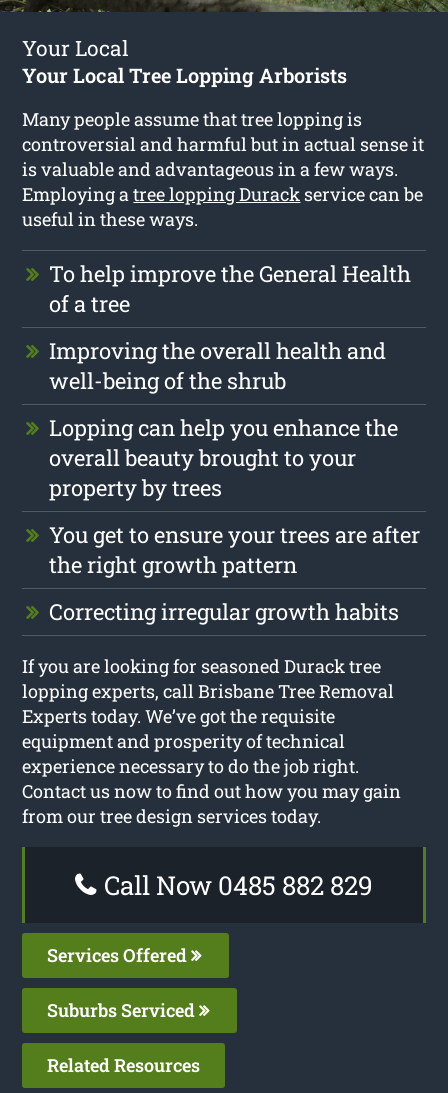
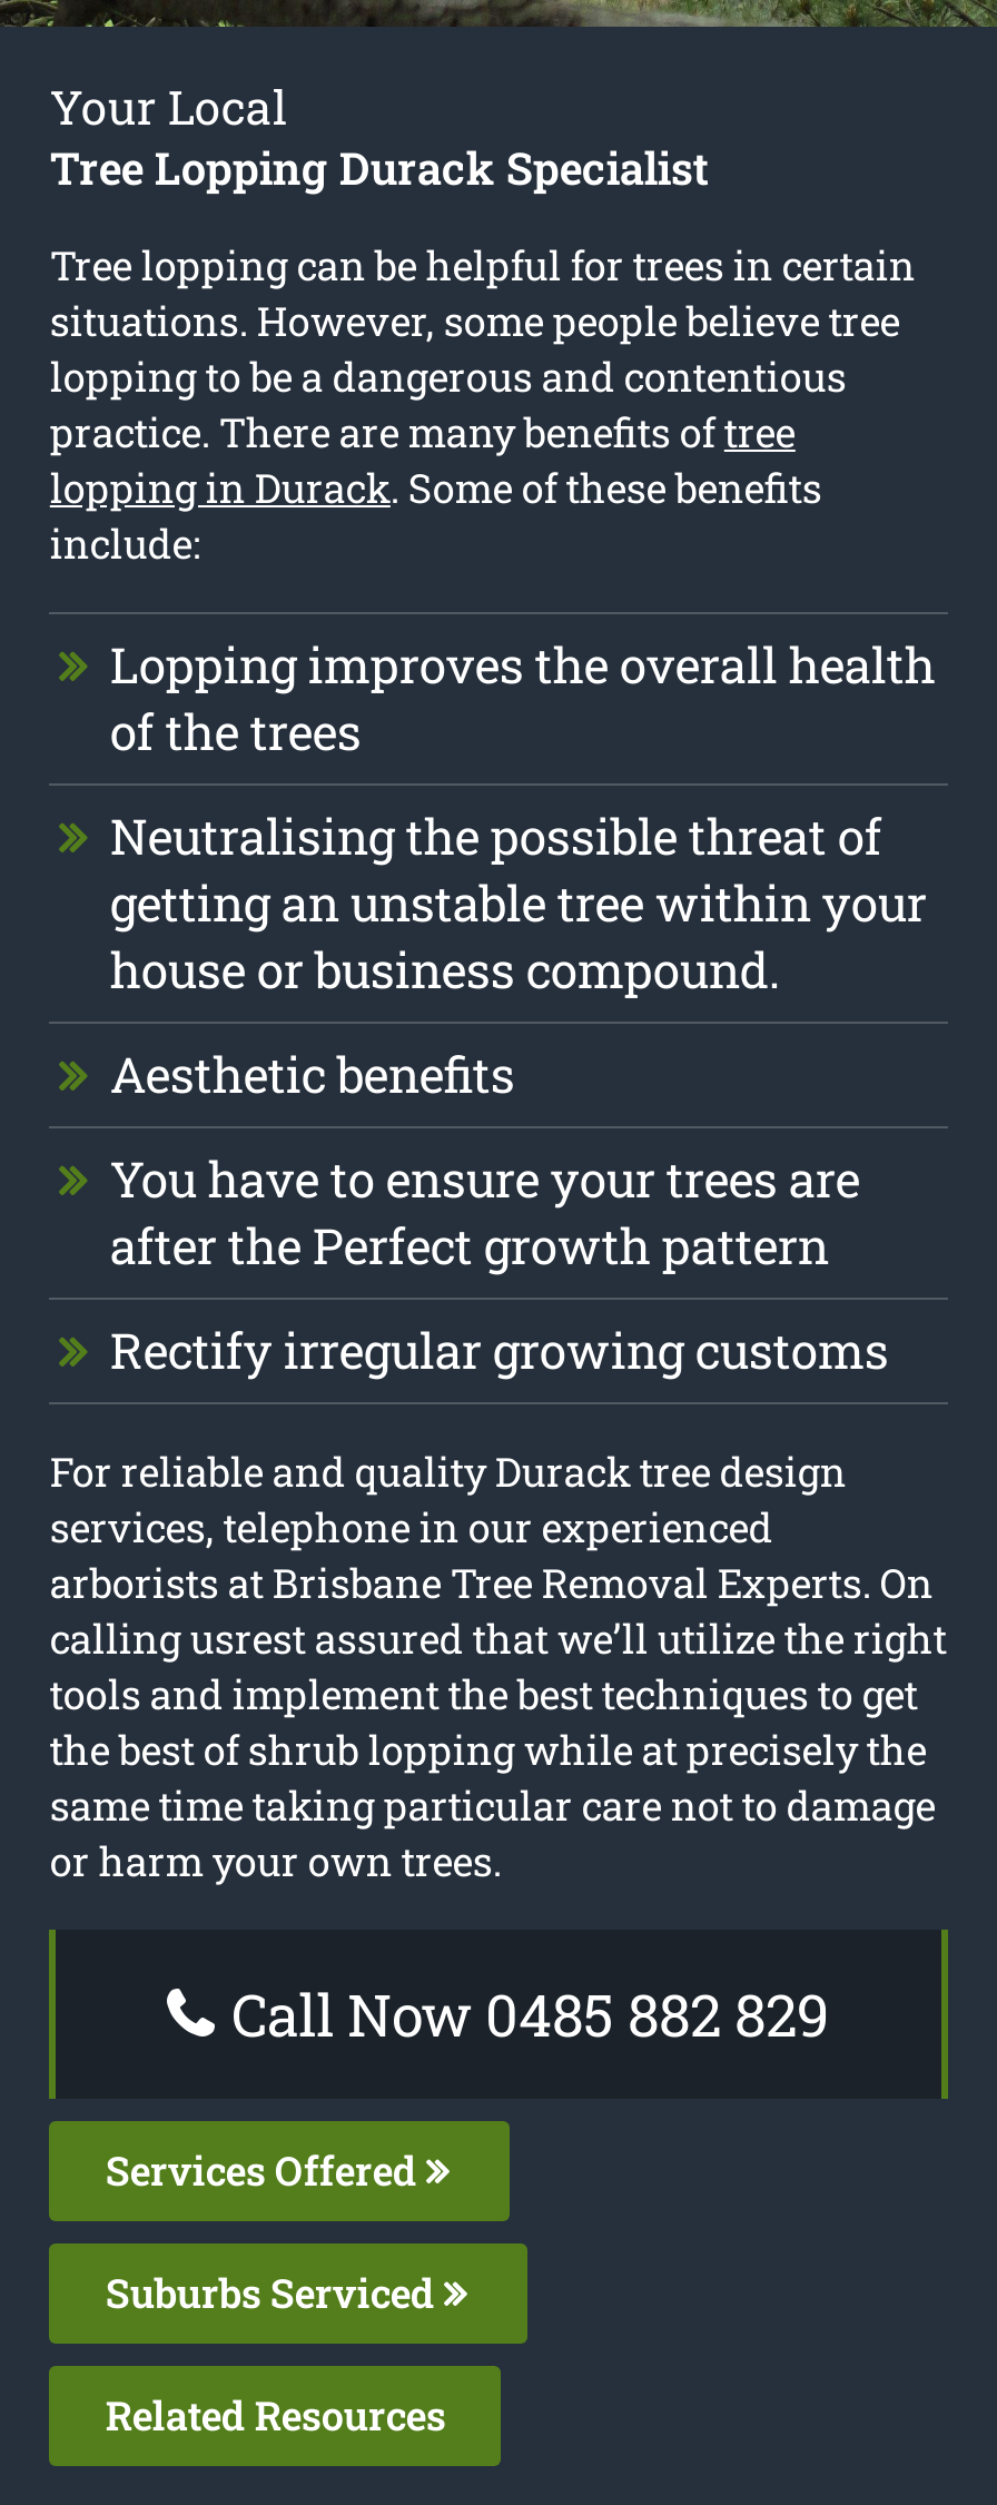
- Your Local Tree Lopping Arborists
+ Tree Lopping Durack Specialist

- Many people assume that tree lopping is
- controversial and harmful but in actual sense it
- is valuable and advantageous in a few ways.
- Employing a tree lopping Durack service can be
- useful in these ways.
+ Tree lopping can be helpful for trees in certain
+ situations. However, some people believe tree
+ lopping to be a dangerous and contentious
+ practice. There are many benefits oftree
+ lopping in Durack. Some of these benefits
+ include:

- To help improve the General Health
- of a tree
+ Lopping improves the overall health
+ of the trees

- Improving the overall health and
- well-being of the shrub
+ Neutralising the possible threat of
+ getting an unstable tree within your
+ house or business compound.

- Lopping can help you enhance the
- overall beauty brought to your
- property by trees
+ Aesthetic benefits

- You get to ensure your trees are after
- the right growth pattern
+ You have to ensure your trees are
+ after the Perfect growth pattern

- Correcting irregular growth habits
+ Rectify irregular growing customs

- If you are looking for seasoned Durack tree
- lopping experts, call Brisbane Tree Removal
- Experts today. We’ve got the requisite
- equipment and prosperity of technical
- experience necessary to do the job right.
- Contact us now to find out how you may gain
- from our tree design services today.
+ For reliable and quality Durack tree design
+ services, telephone in our experienced
+ arborists at Brisbane Tree Removal Experts. On
+ calling usrest assured that we’ll utilize the right
+ tools and implement the best techniques to get
+ the best of shrub lopping while at precisely the
+ same time taking particular care not to damage
+ or harm your own trees.
